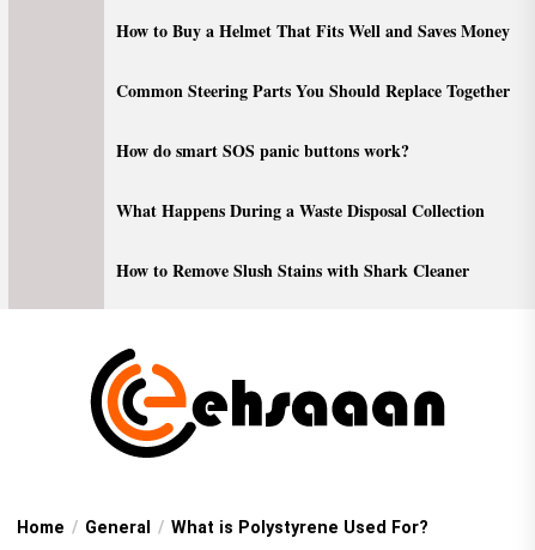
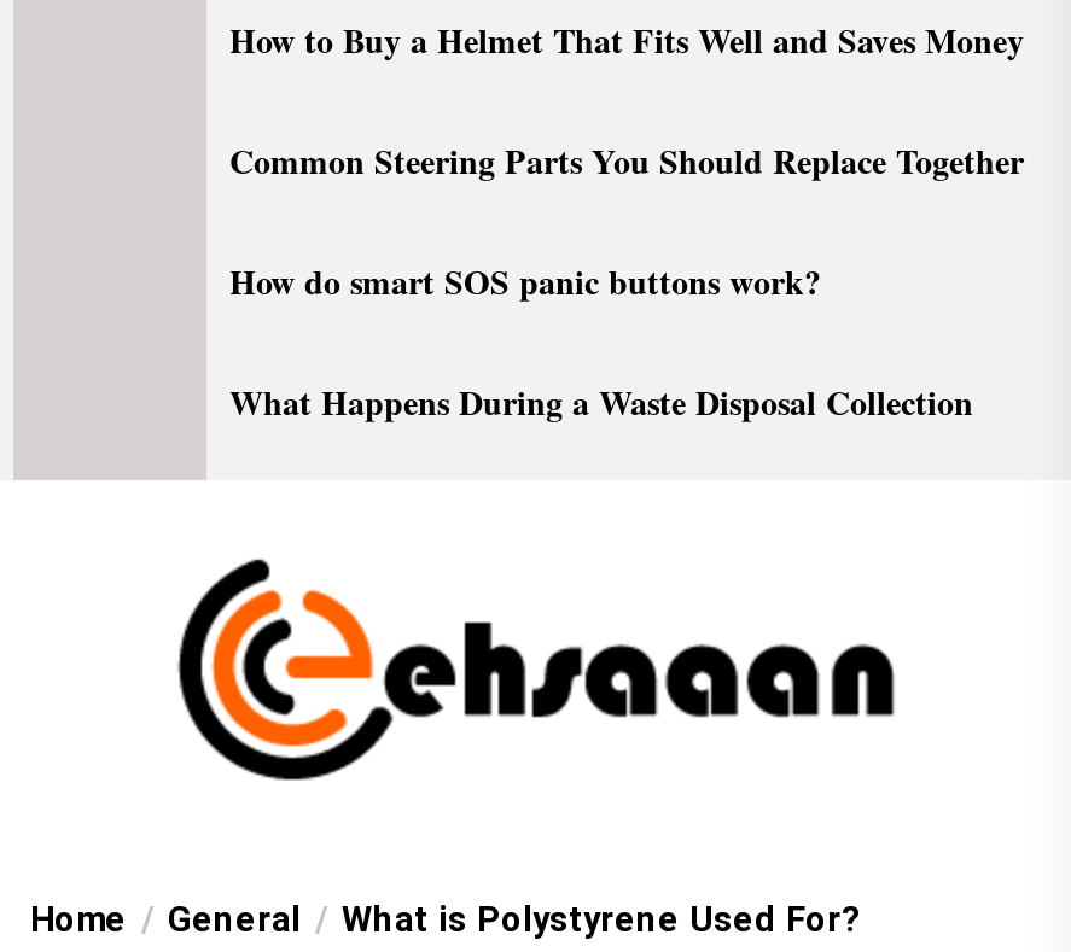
- How to Remove Slush Stains with Shark Cleaner
